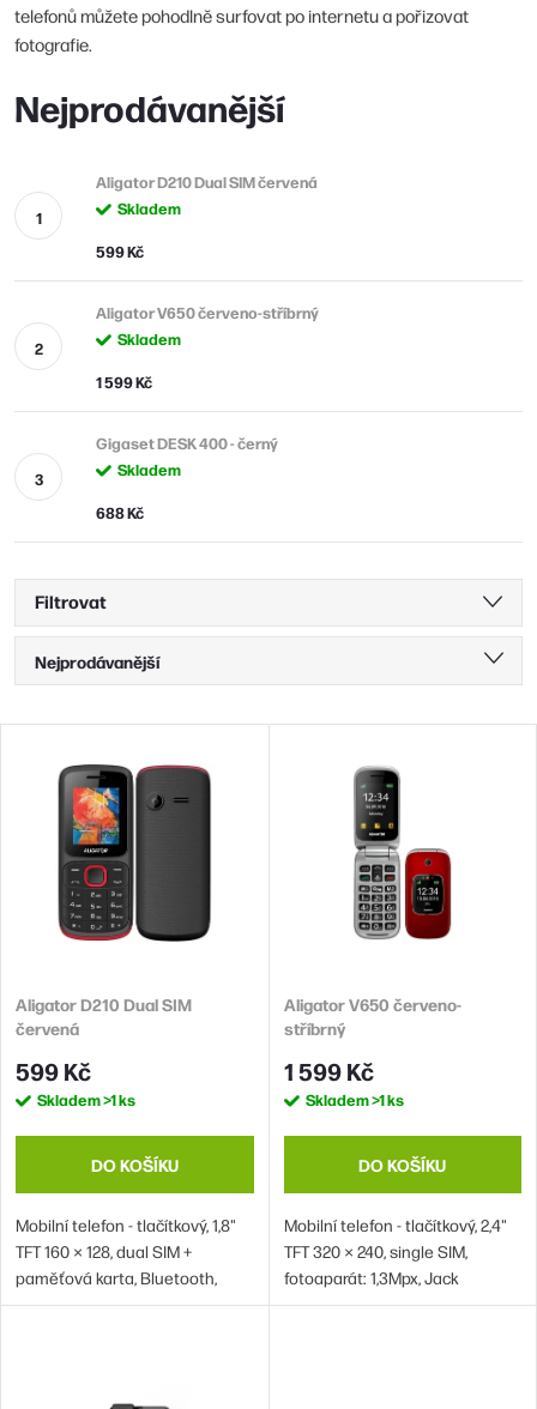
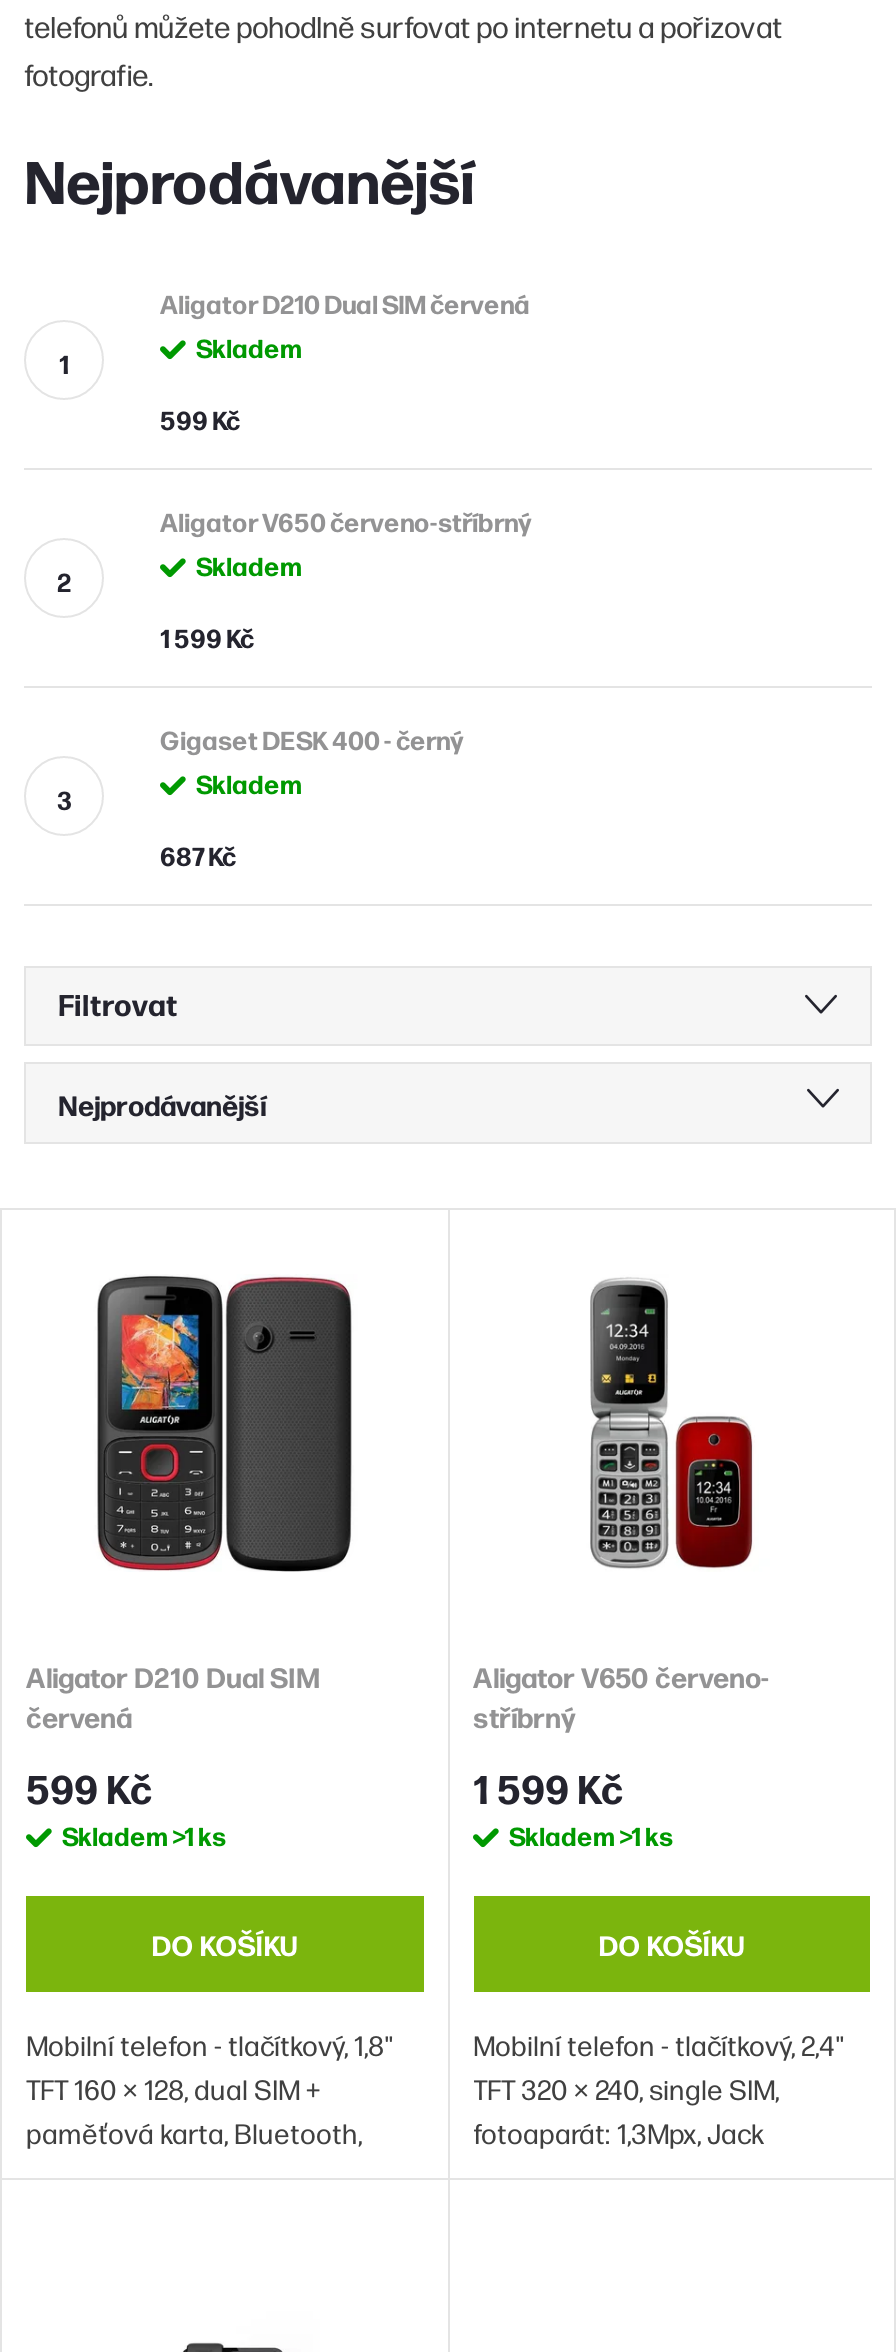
- 688 Kč
+ 687 Kč
